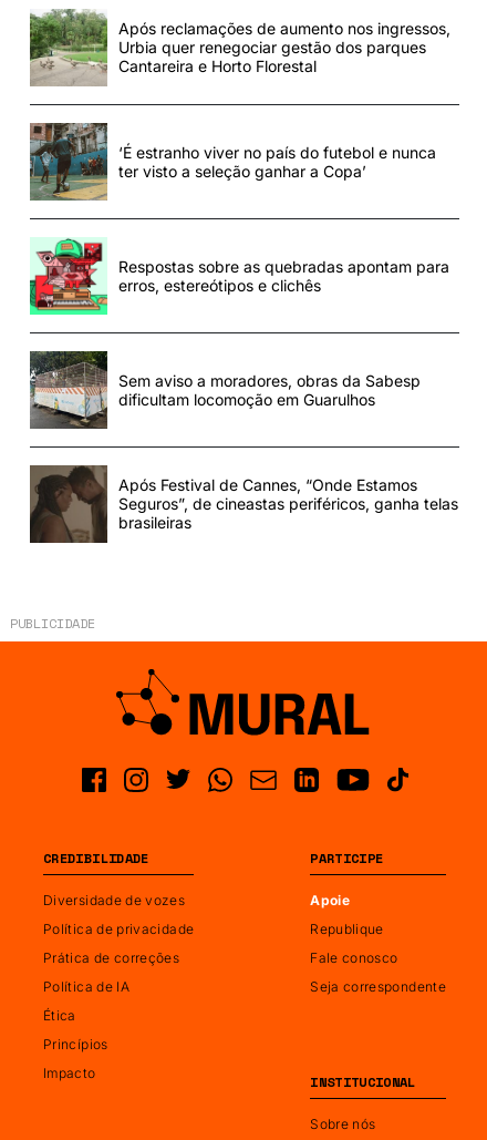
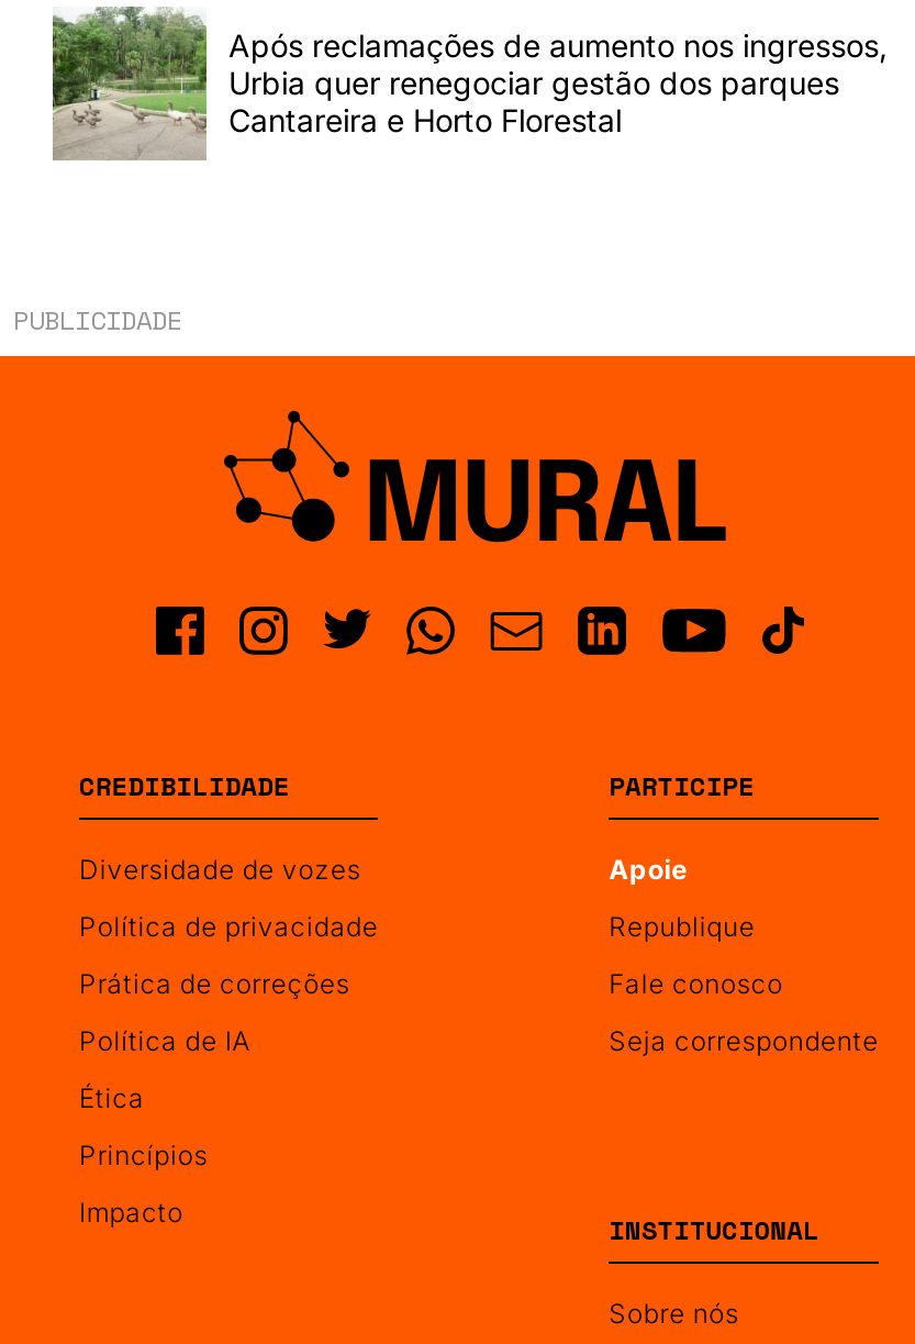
- [image]
- ‘É estranho viver no país do futebol e nunca
- ter visto a seleção ganhar a Copa’

- [image]
- Respostas sobre as quebradas apontam para
- erros, estereótipos e clichês

- [image]
- Sem aviso a moradores, obras da Sabesp
- dificultam locomoção em Guarulhos

- [image]
- Após Festival de Cannes, “Onde Estamos
- Seguros”, de cineastas periféricos, ganha telas
- brasileiras
